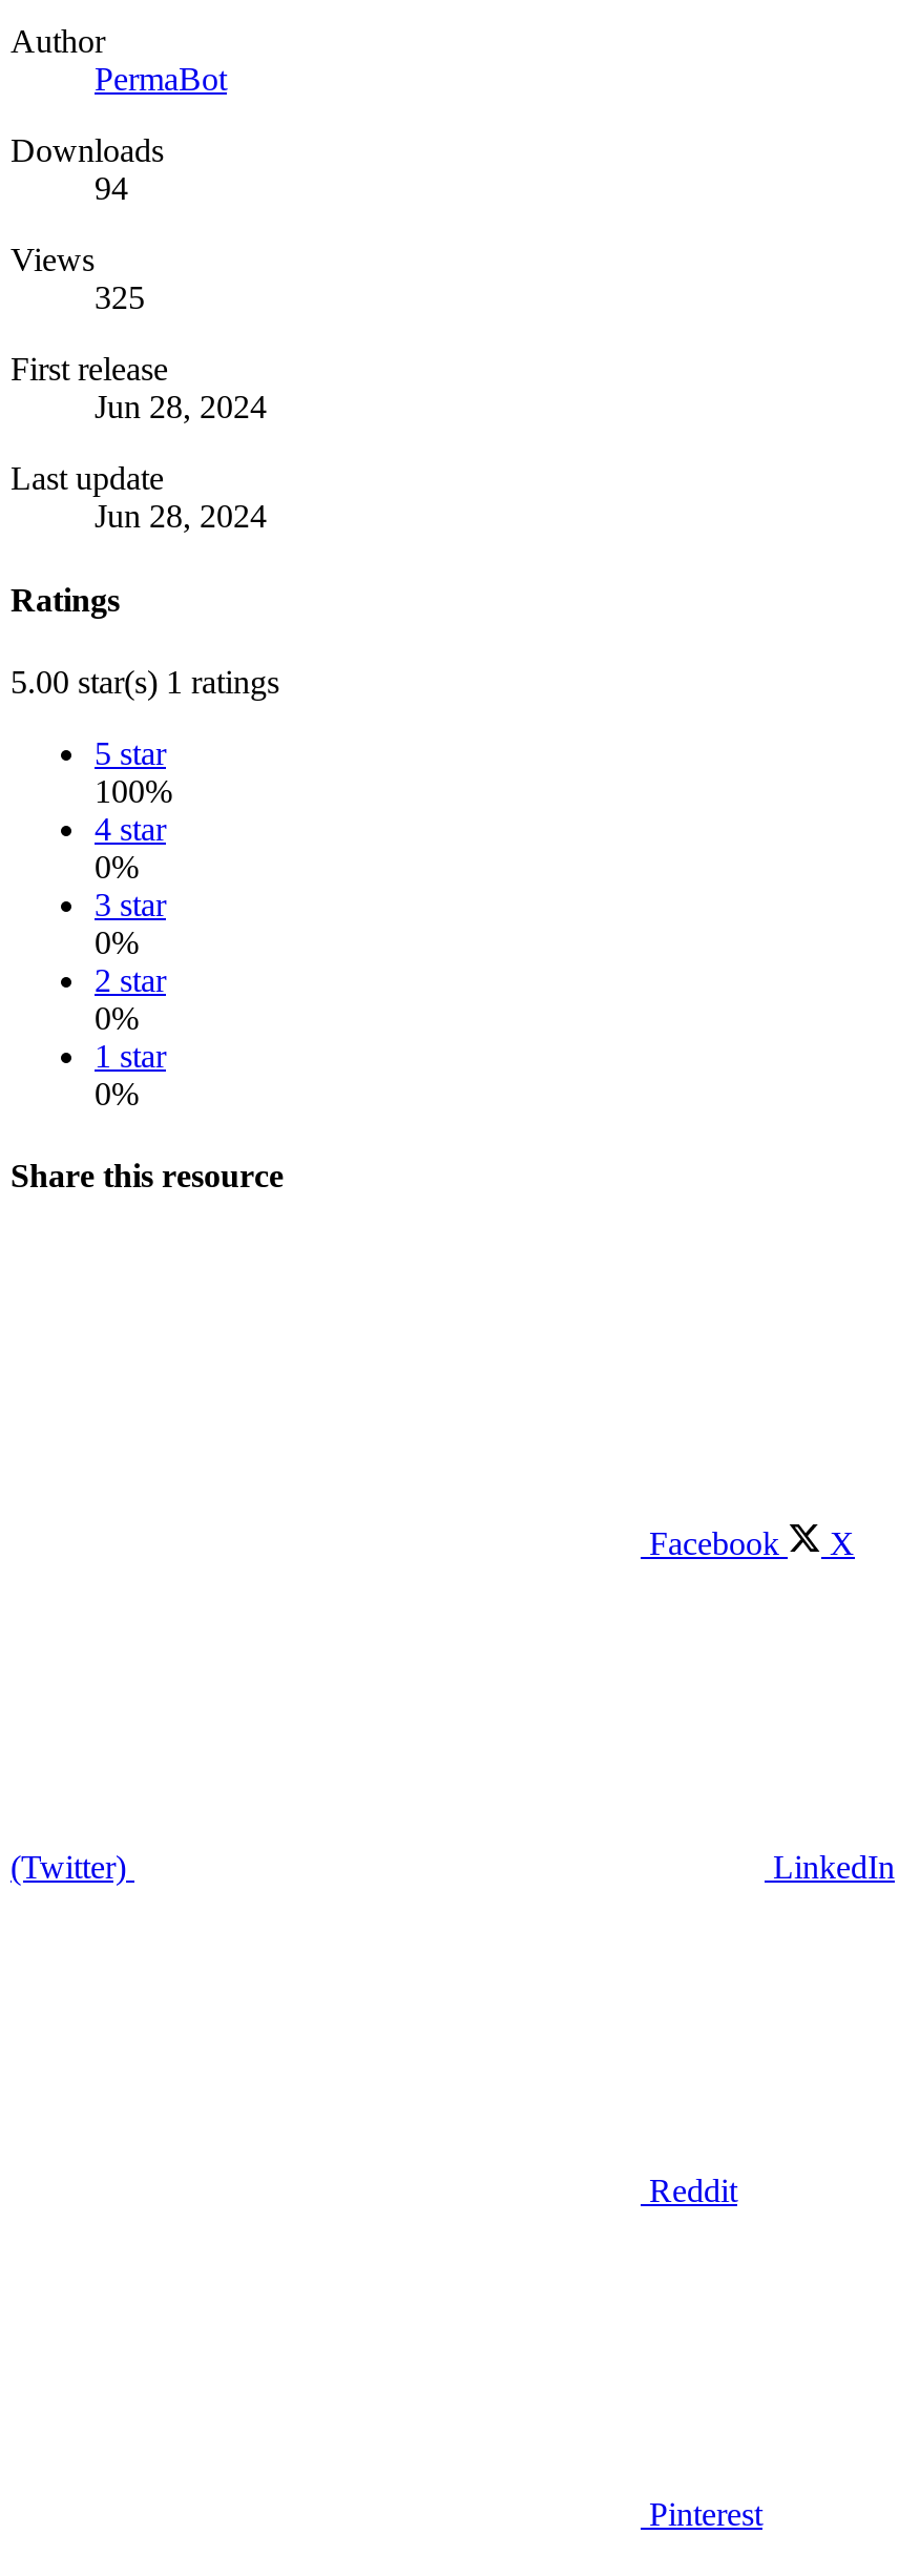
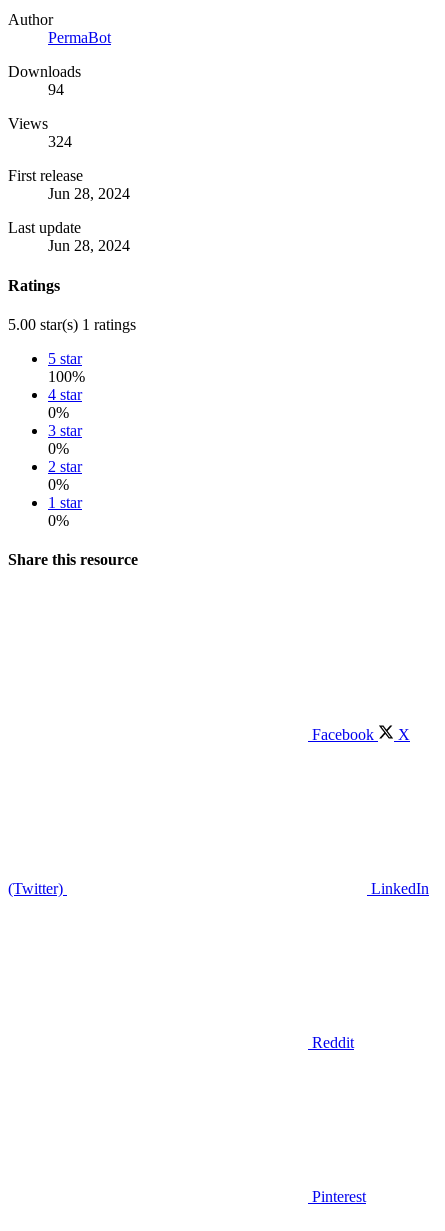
- 325
+ 324
